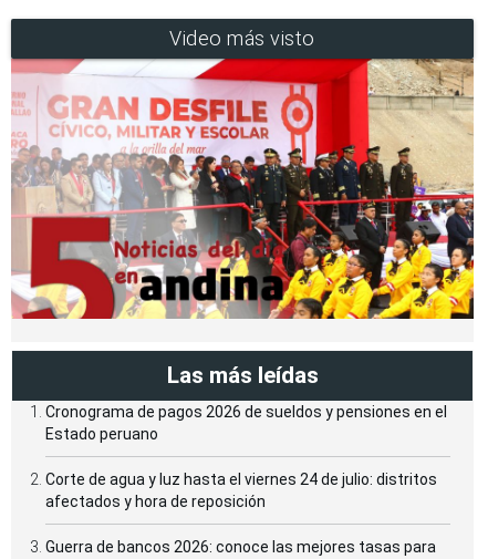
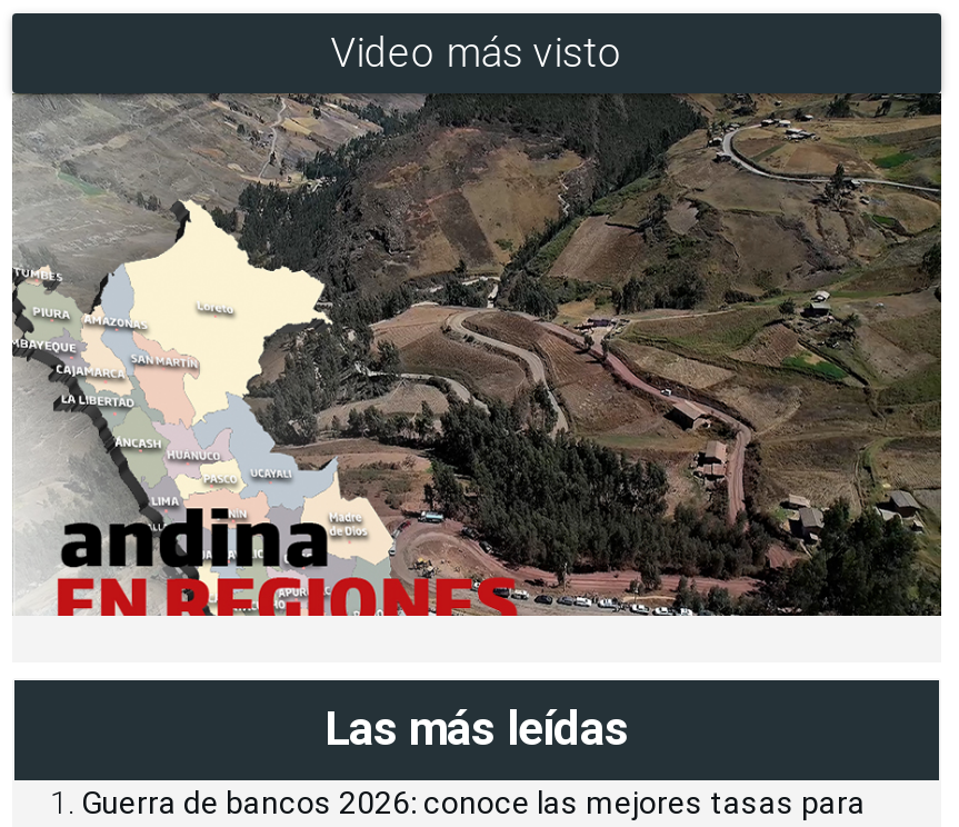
- [image]
+ [image]

- Cronograma de pagos 2026 de sueldos y pensiones en el
- Estado peruano
- Corte de agua y luz hasta el viernes 24 de julio: distritos
- afectados y hora de reposición
